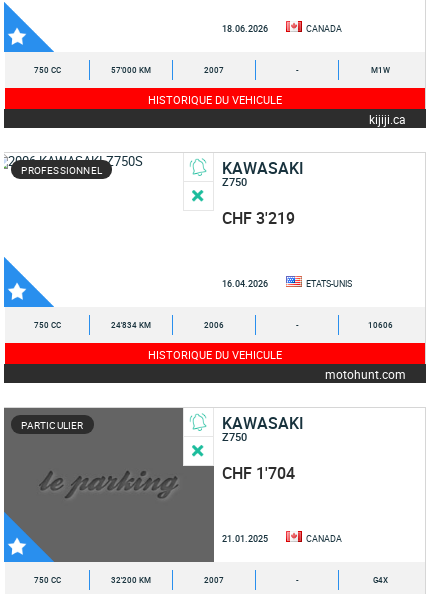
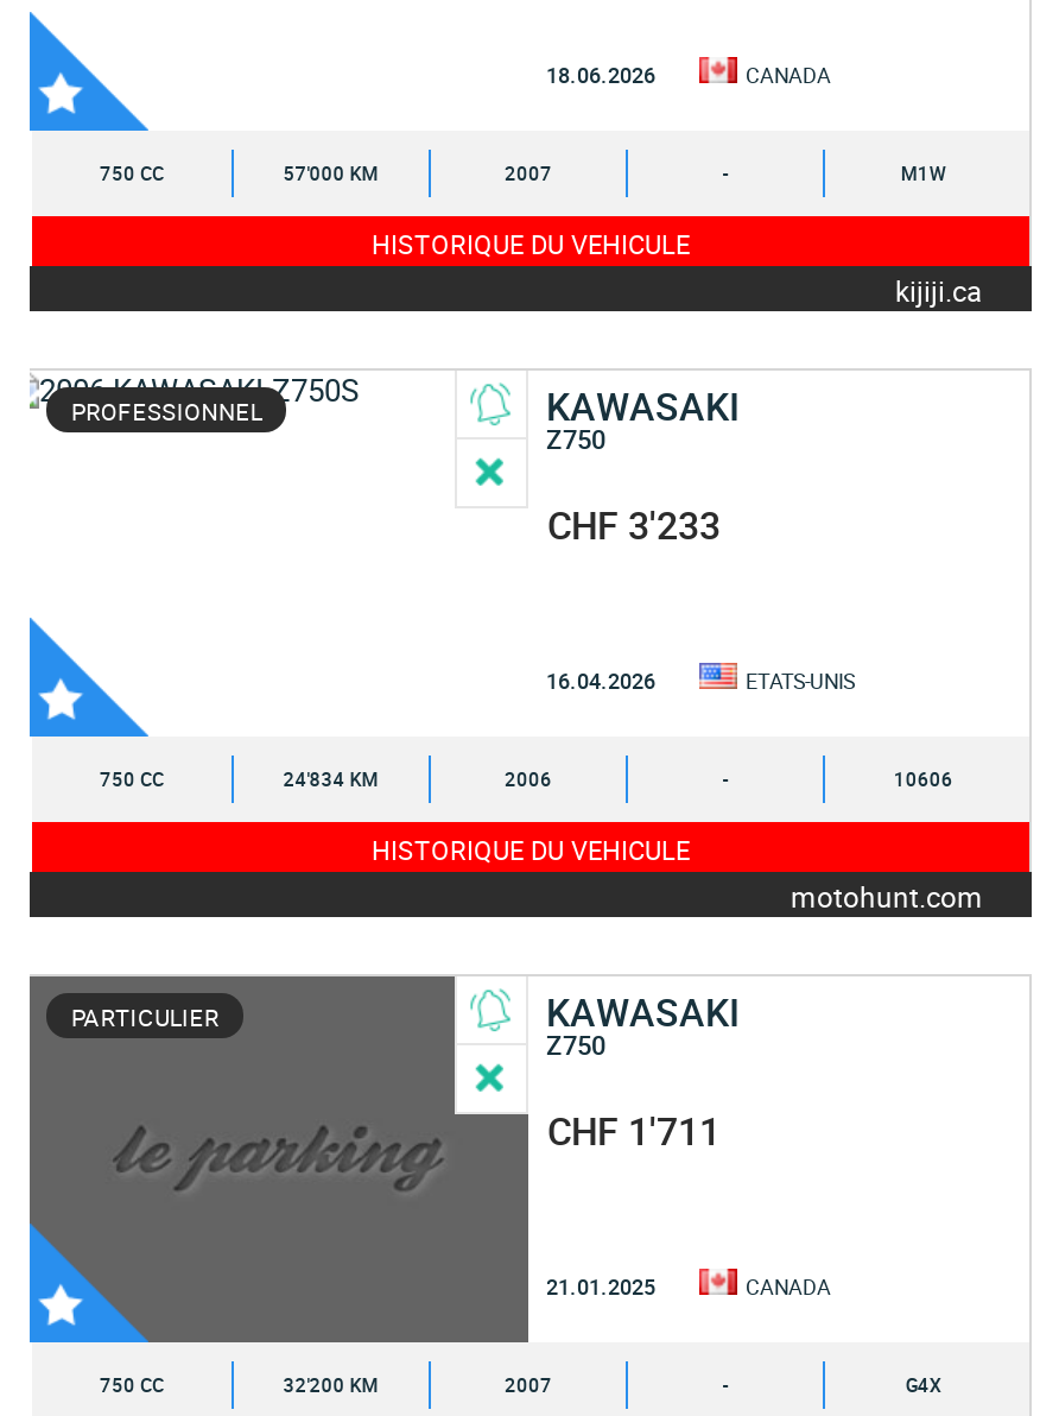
- CHF 3'219
+ CHF 3'233

- CHF 1'704
+ CHF 1'711
